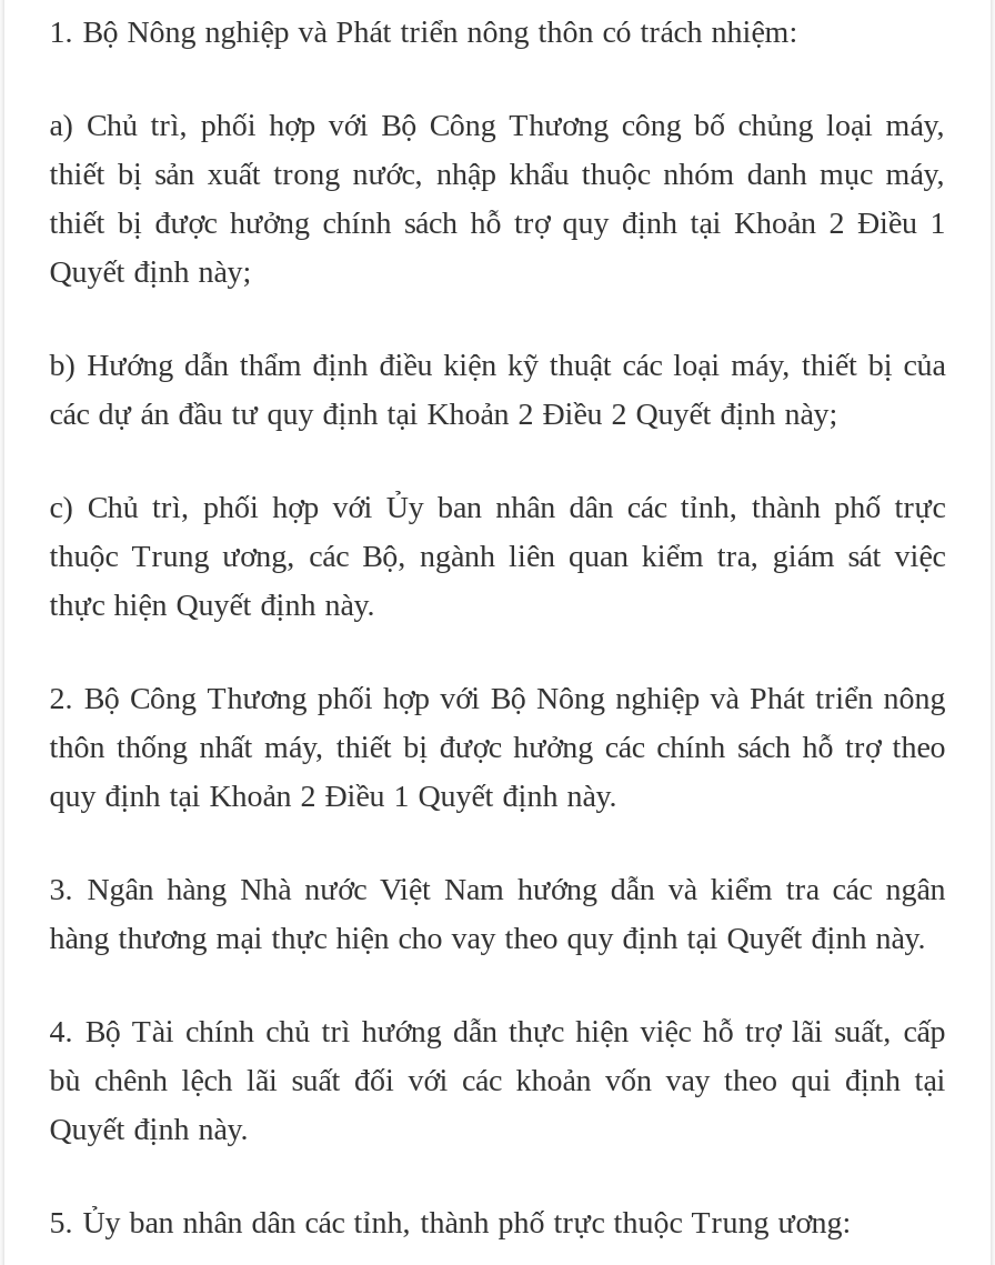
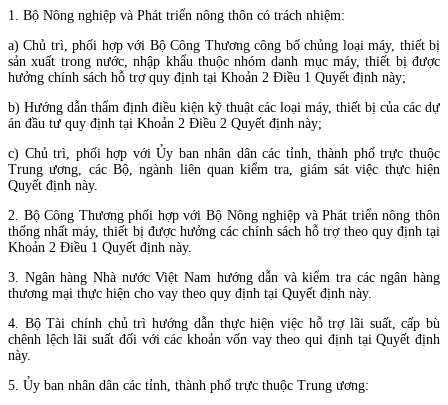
- a) Chủ trì, phối hợp với Bộ Công Thương công bố chủng loại máy,
- thiết bị sản xuất trong nước, nhập khẩu thuộc nhóm danh mục máy,
- thiết bị được hưởng chính sách hỗ trợ quy định tại Khoản 2 Điều 1
- Quyết định này;
- b) Hướng dẫn thẩm định điều kiện kỹ thuật các loại máy, thiết bị của
- các dự án đầu tư quy định tại Khoản 2 Điều 2 Quyết định này;
- c) Chủ trì, phối hợp với Ủy ban nhân dân các tỉnh, thành phố trực
- thuộc Trung ương, các Bộ, ngành liên quan kiểm tra, giám sát việc
- thực hiện Quyết định này.
- 2. Bộ Công Thương phối hợp với Bộ Nông nghiệp và Phát triển nông
- thôn thống nhất máy, thiết bị được hưởng các chính sách hỗ trợ theo
- quy định tại Khoản 2 Điều 1 Quyết định này.
- 3. Ngân hàng Nhà nước Việt Nam hướng dẫn và kiểm tra các ngân
- hàng thương mại thực hiện cho vay theo quy định tại Quyết định này.
- 4. Bộ Tài chính chủ trì hướng dẫn thực hiện việc hỗ trợ lãi suất, cấp
- bù chênh lệch lãi suất đối với các khoản vốn vay theo qui định tại
+ a) Chủ trì, phối hợp với Bộ Công Thương công bố chủng loại máy, thiết bị
+ sản xuất trong nước, nhập khẩu thuộc nhóm danh mục máy, thiết bị được
+ hưởng chính sách hỗ trợ quy định tại Khoản 2 Điều 1 Quyết định này;
+ b) Hướng dẫn thẩm định điều kiện kỹ thuật các loại máy, thiết bị của các dự
+ án đầu tư quy định tại Khoản 2 Điều 2 Quyết định này;
+ c) Chủ trì, phối hợp với Ủy ban nhân dân các tỉnh, thành phố trực thuộc
+ Trung ương, các Bộ, ngành liên quan kiểm tra, giám sát việc thực hiện

moved up: Quyết định này.

+ 2. Bộ Công Thương phối hợp với Bộ Nông nghiệp và Phát triển nông thôn
+ thống nhất máy, thiết bị được hưởng các chính sách hỗ trợ theo quy định tại
+ Khoản 2 Điều 1 Quyết định này.
+ 3. Ngân hàng Nhà nước Việt Nam hướng dẫn và kiểm tra các ngân hàng
+ thương mại thực hiện cho vay theo quy định tại Quyết định này.
+ 4. Bộ Tài chính chủ trì hướng dẫn thực hiện việc hỗ trợ lãi suất, cấp bù
+ chênh lệch lãi suất đối với các khoản vốn vay theo qui định tại Quyết định
+ này.
